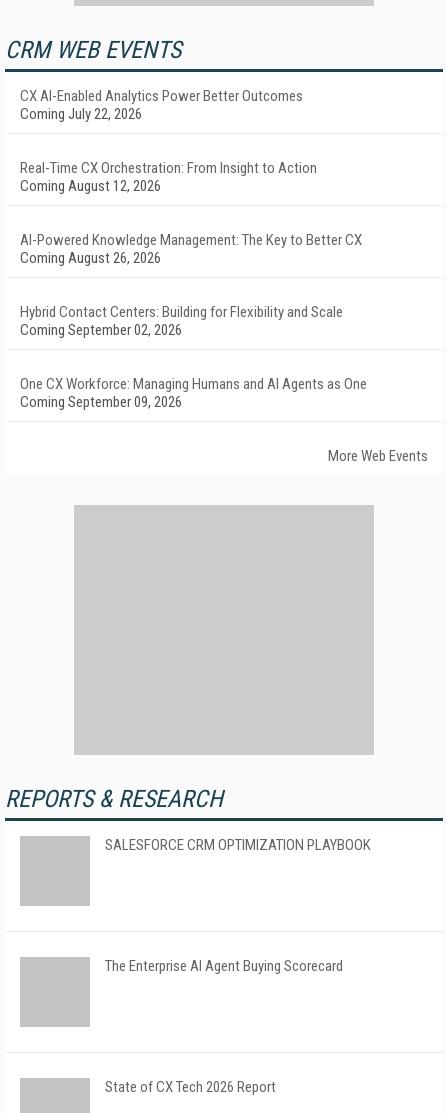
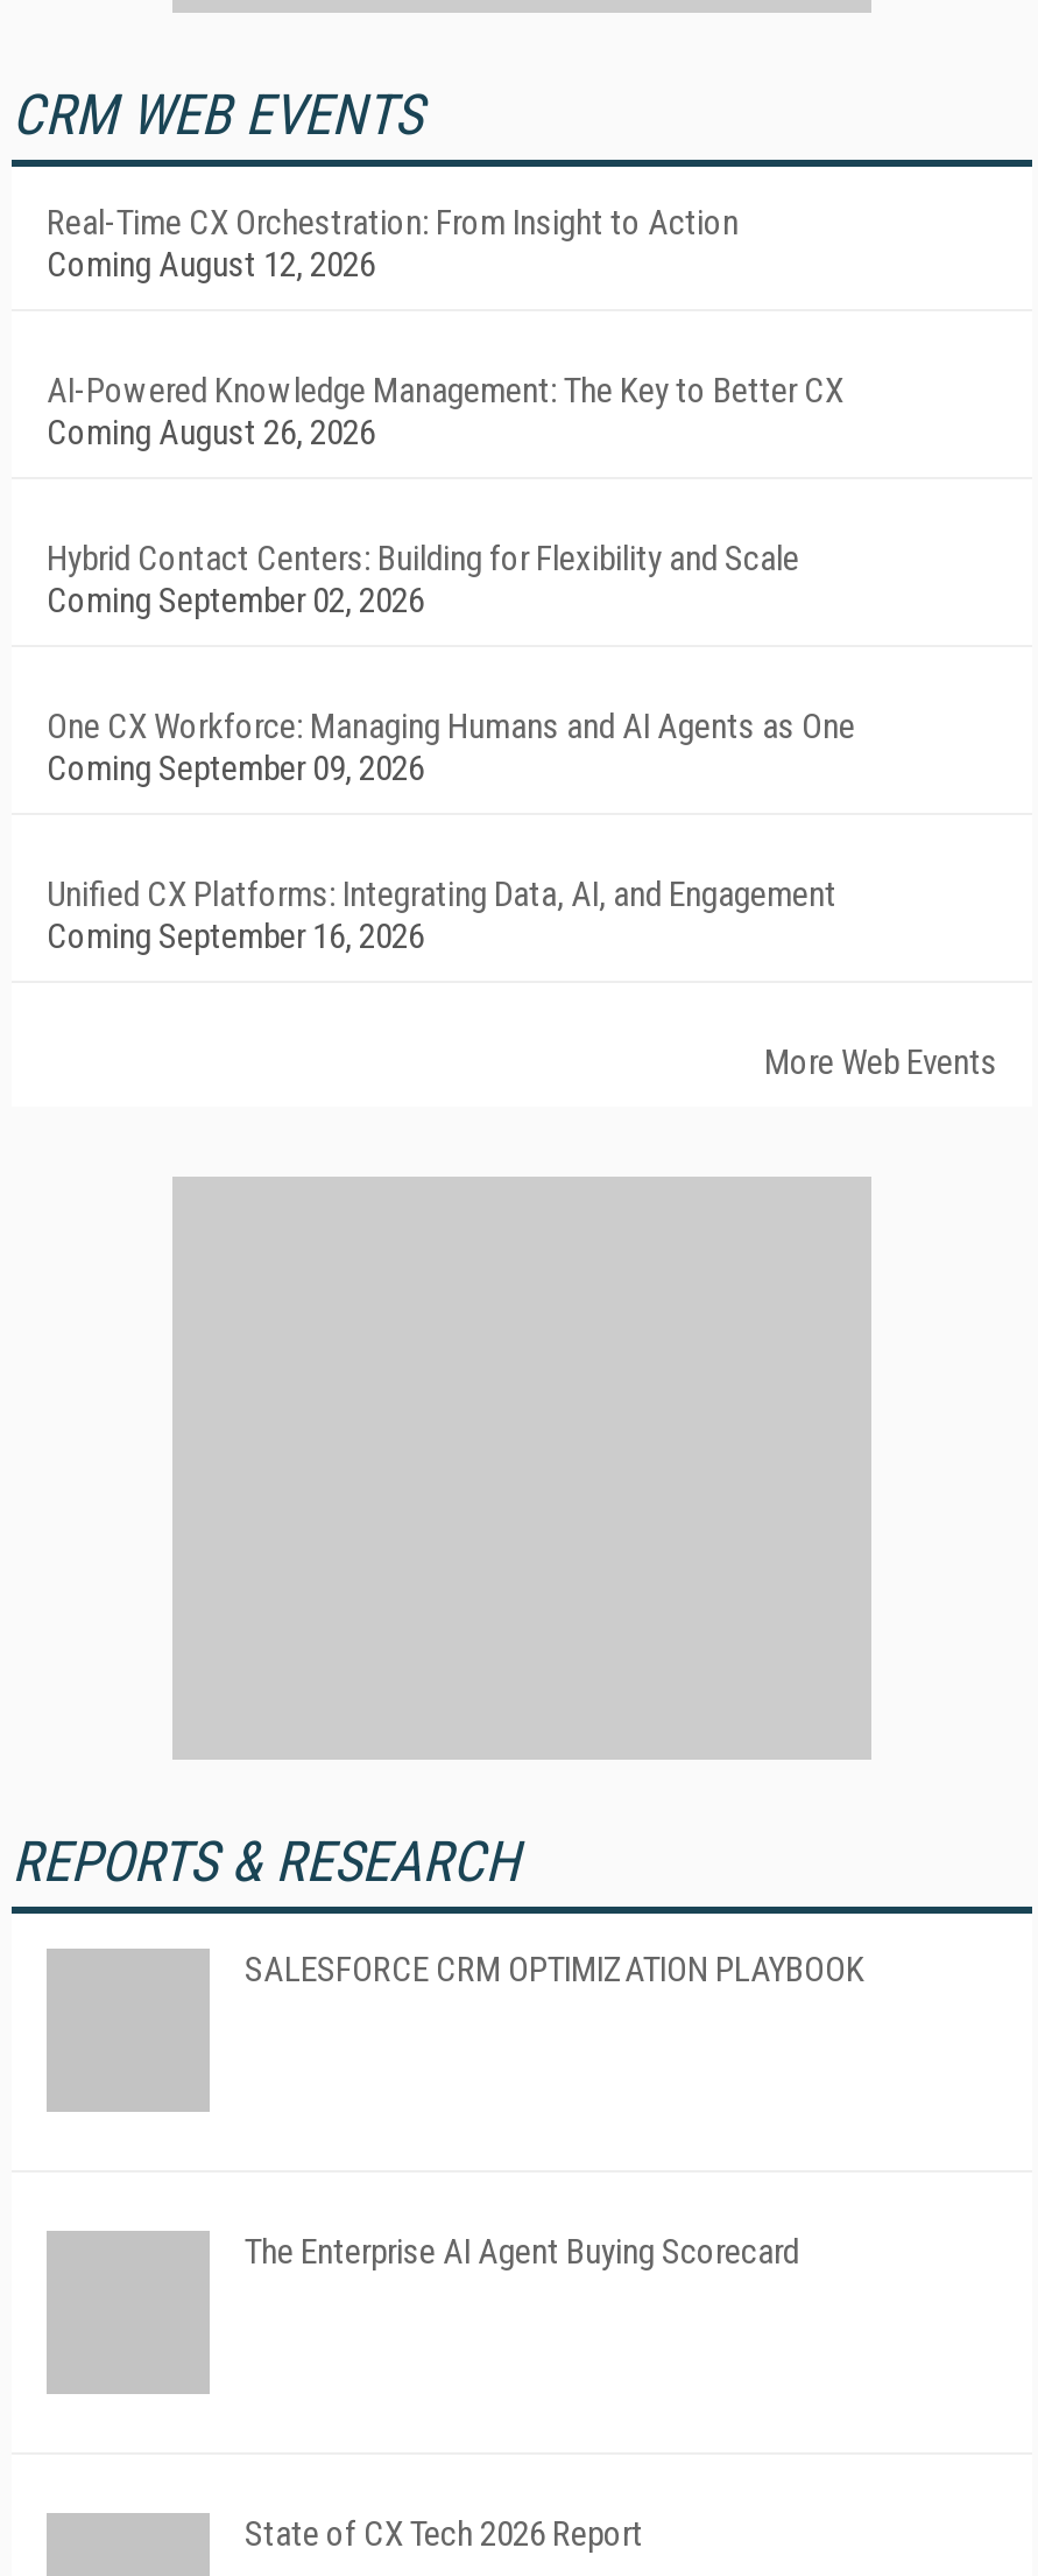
- CX AI-Enabled Analytics Power Better Outcomes
- Coming July 22, 2026

moved up: Real-Time CX Orchestration: From Insight to Action | Coming August 12, 2026 | AI-Powered Knowledge Management: The Key to Better CX | Coming August 26, 2026 | Hybrid Contact Centers: Building for Flexibility and Scale | Coming September 02, 2026 | One CX Workforce: Managing Humans and AI Agents as One | Coming September 09, 2026

+ Unified CX Platforms: Integrating Data, AI, and Engagement
+ Coming September 16, 2026
